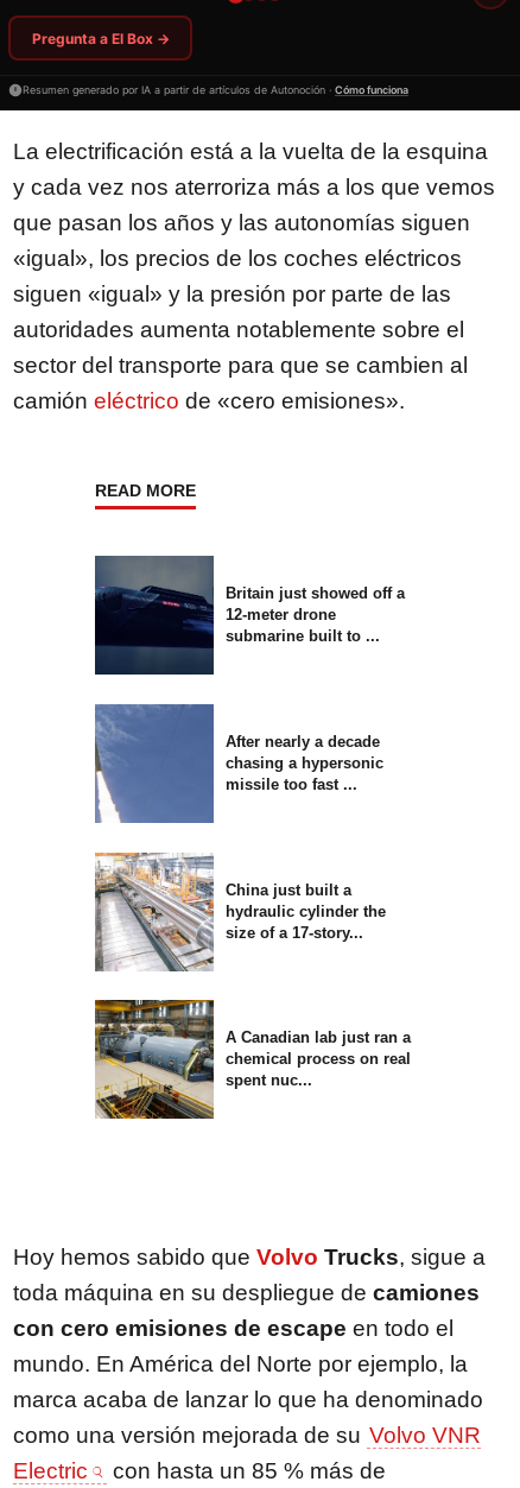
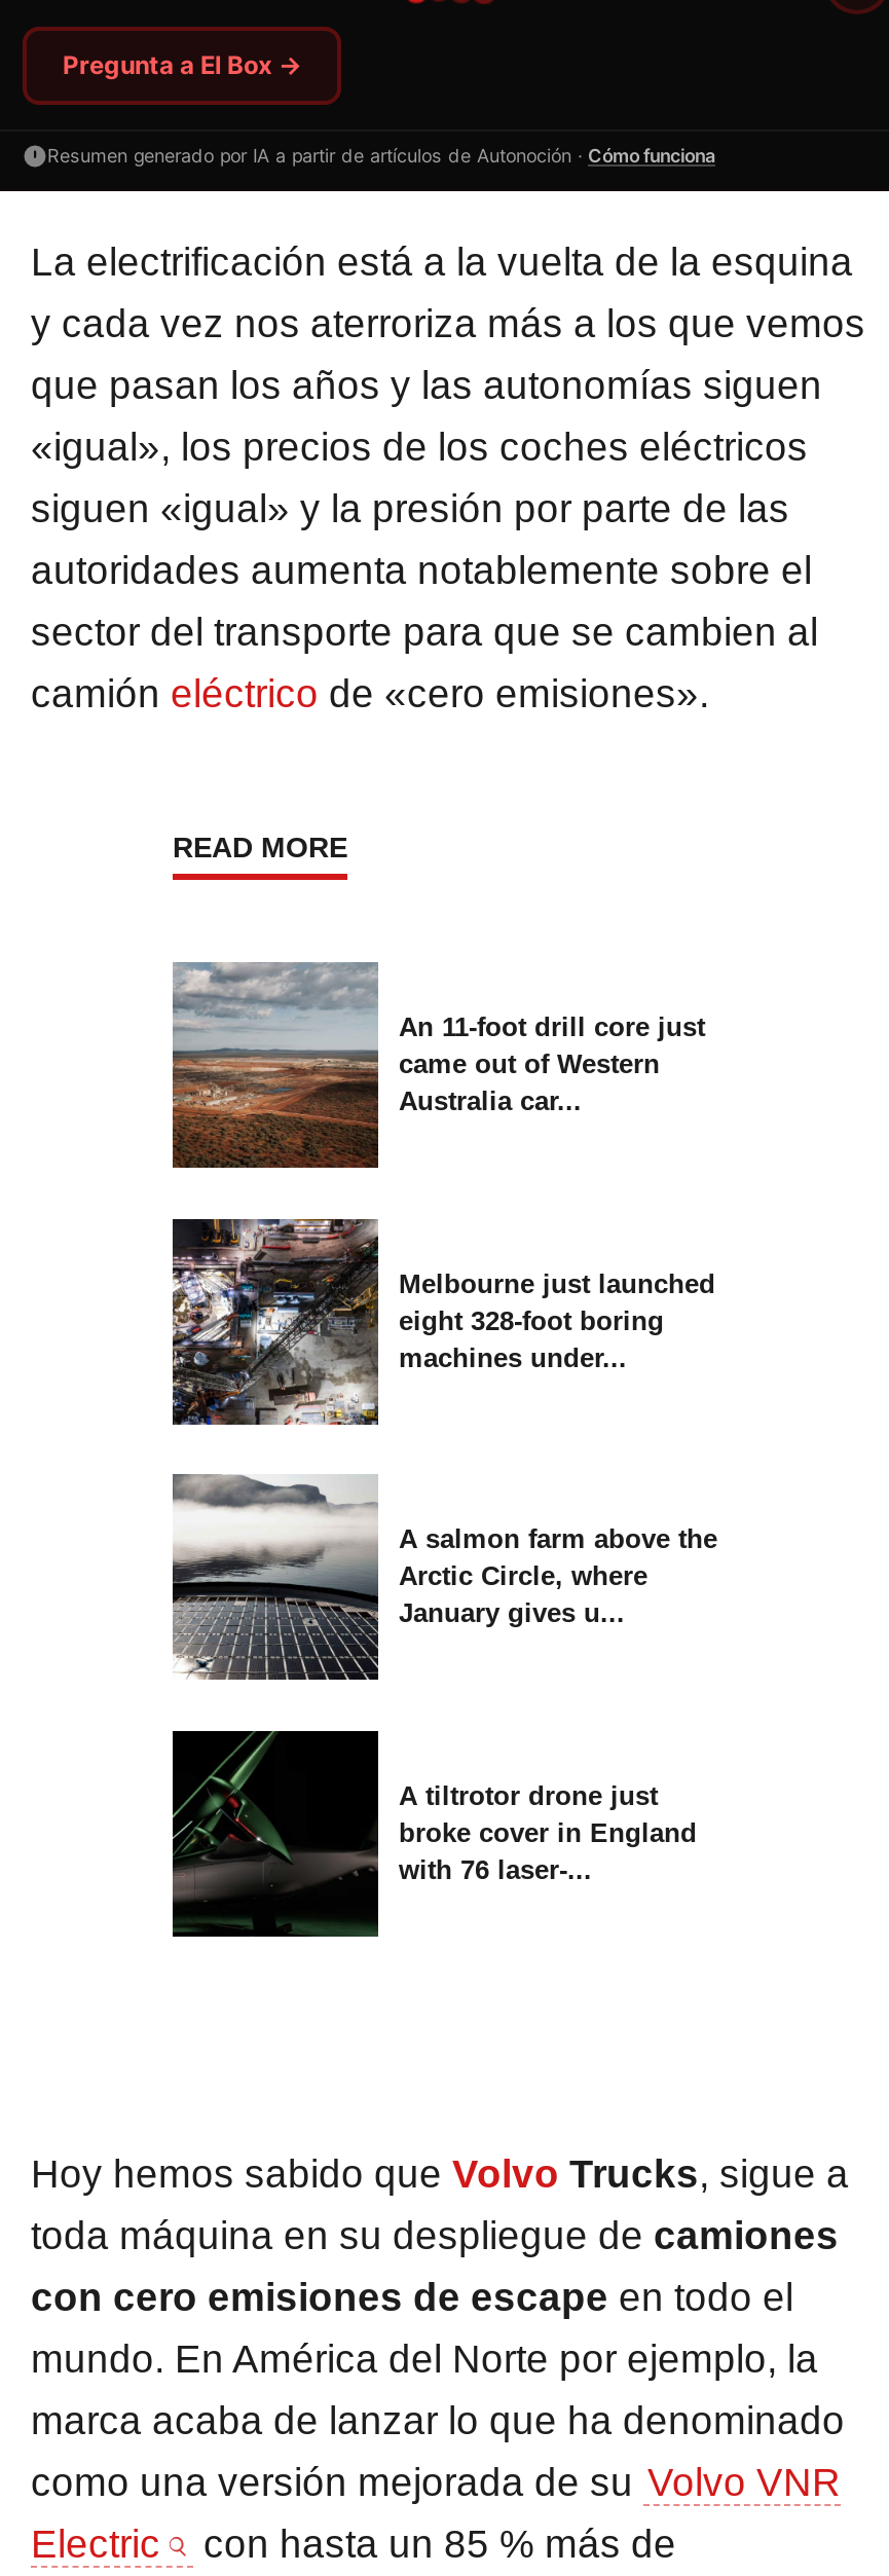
- [image]
- Britain just showed off a
- 12-meter drone
- submarine built to ...
+ [image]
+ An 11-foot drill core just
+ came out of Western
+ Australia car...

- [image]
- After nearly a decade
- chasing a hypersonic
- missile too fast ...
+ [image]
+ Melbourne just launched
+ eight 328-foot boring
+ machines under...

- [image]
- China just built a
- hydraulic cylinder the
- size of a 17-story...
+ [image]
+ A salmon farm above the
+ Arctic Circle, where
+ January gives u...

- [image]
- A Canadian lab just ran a
- chemical process on real
- spent nuc...
+ [image]
+ A tiltrotor drone just
+ broke cover in England
+ with 76 laser-...
